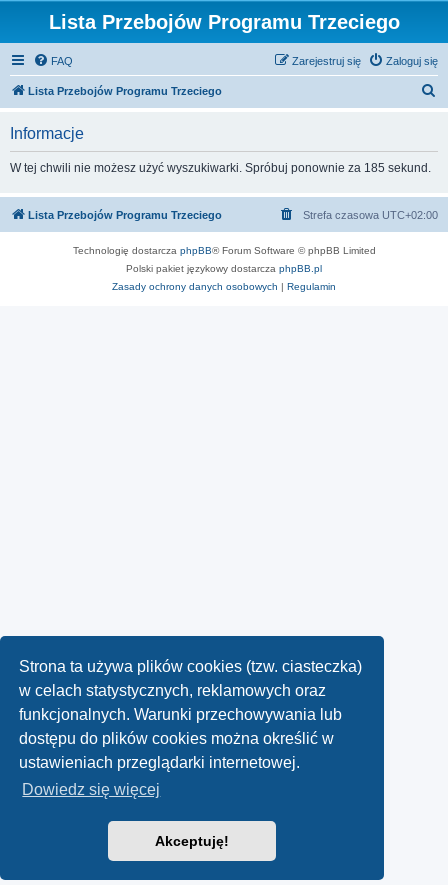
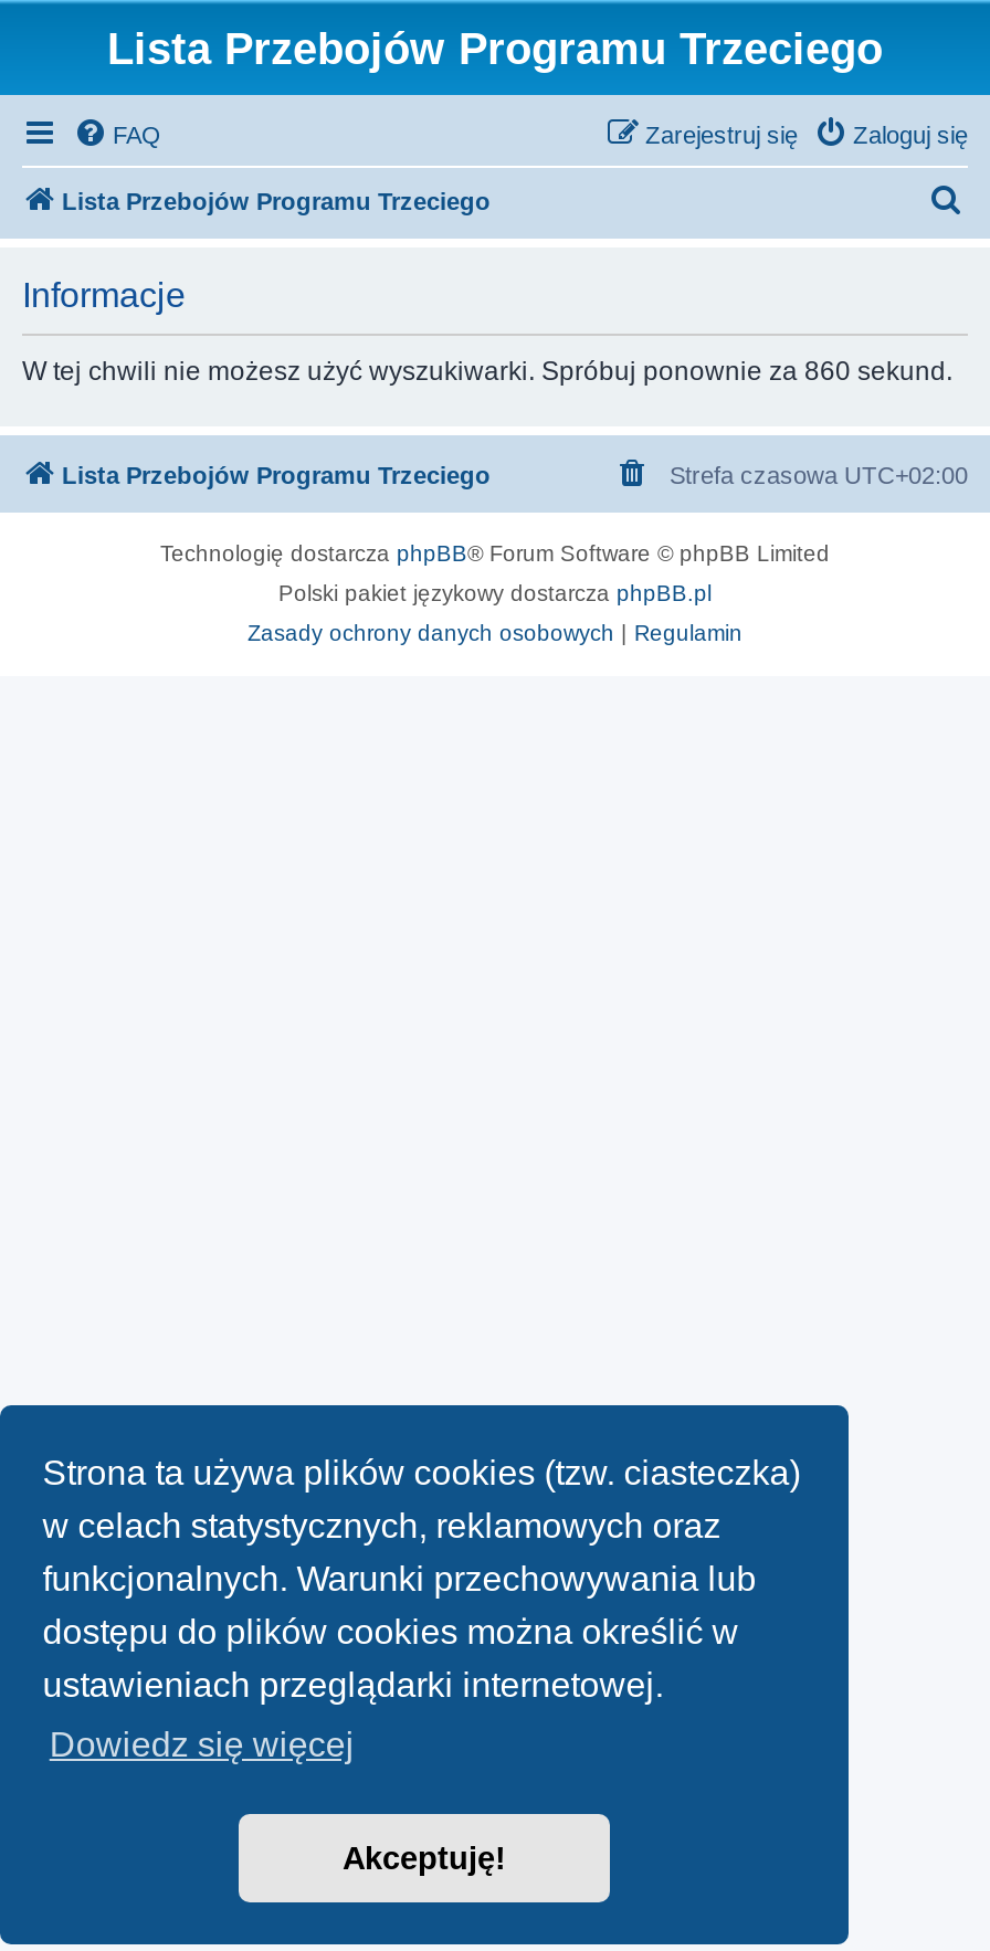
- W tej chwili nie możesz użyć wyszukiwarki. Spróbuj ponownie za 185 sekund.
+ W tej chwili nie możesz użyć wyszukiwarki. Spróbuj ponownie za 860 sekund.
